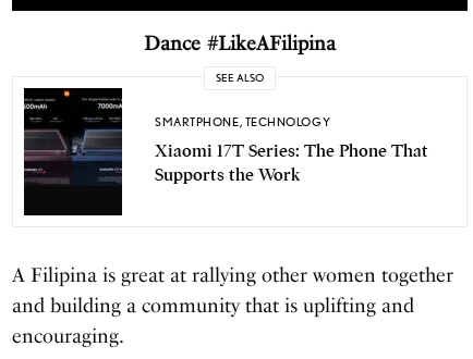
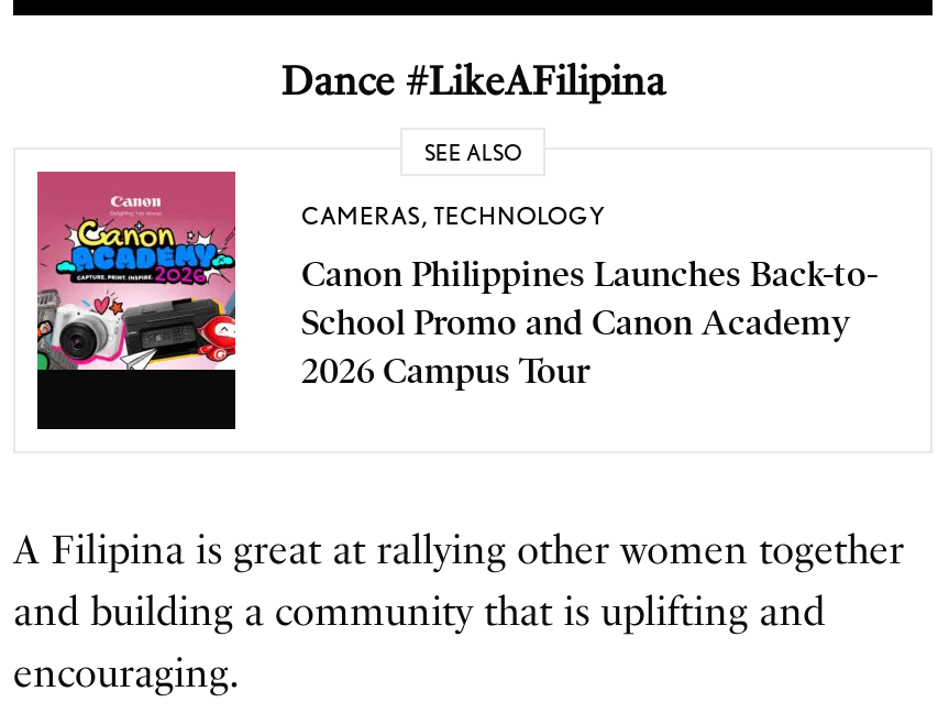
- [image]
- SMARTPHONE, TECHNOLOGY
+ [image]
+ CAMERAS, TECHNOLOGY

- Xiaomi 17T Series: The Phone That
- Supports the Work
+ Canon Philippines Launches Back-to-
+ School Promo and Canon Academy
+ 2026 Campus Tour
